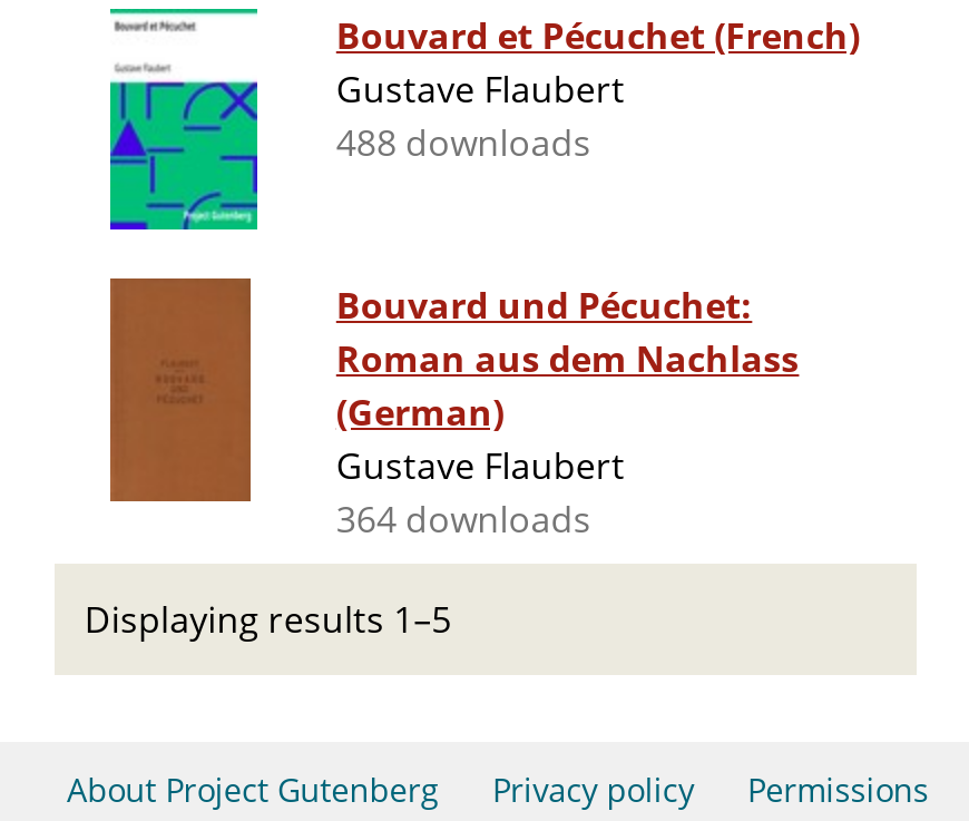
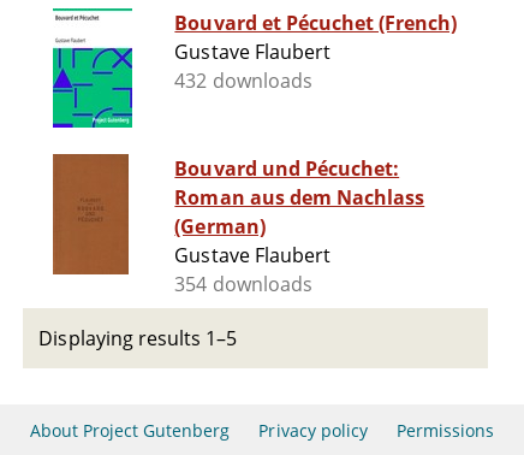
- 488 downloads
+ 432 downloads

- 364 downloads
+ 354 downloads
